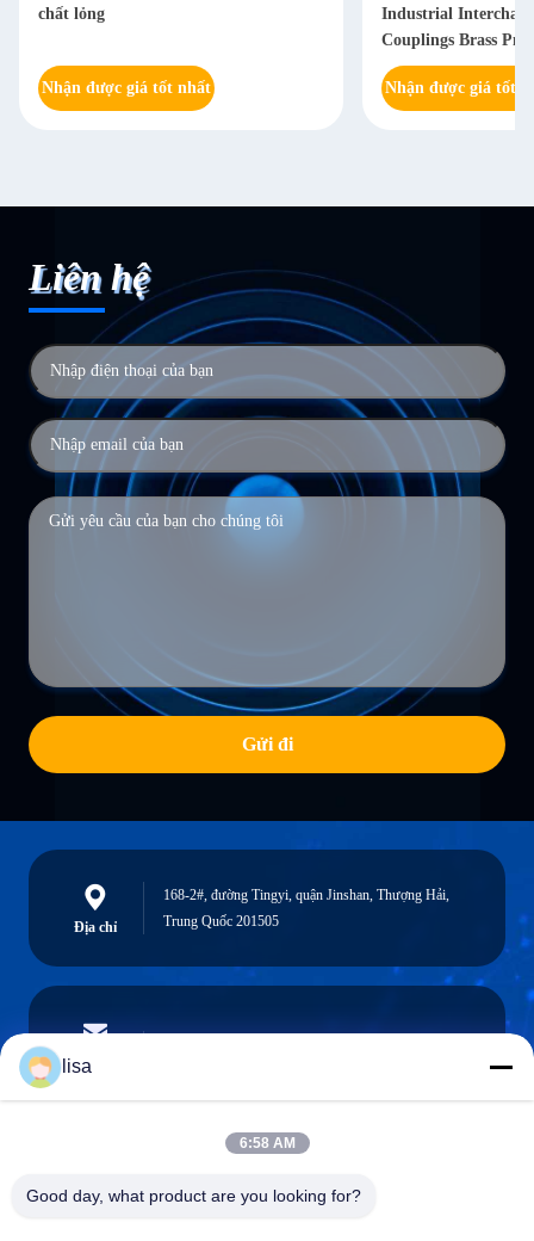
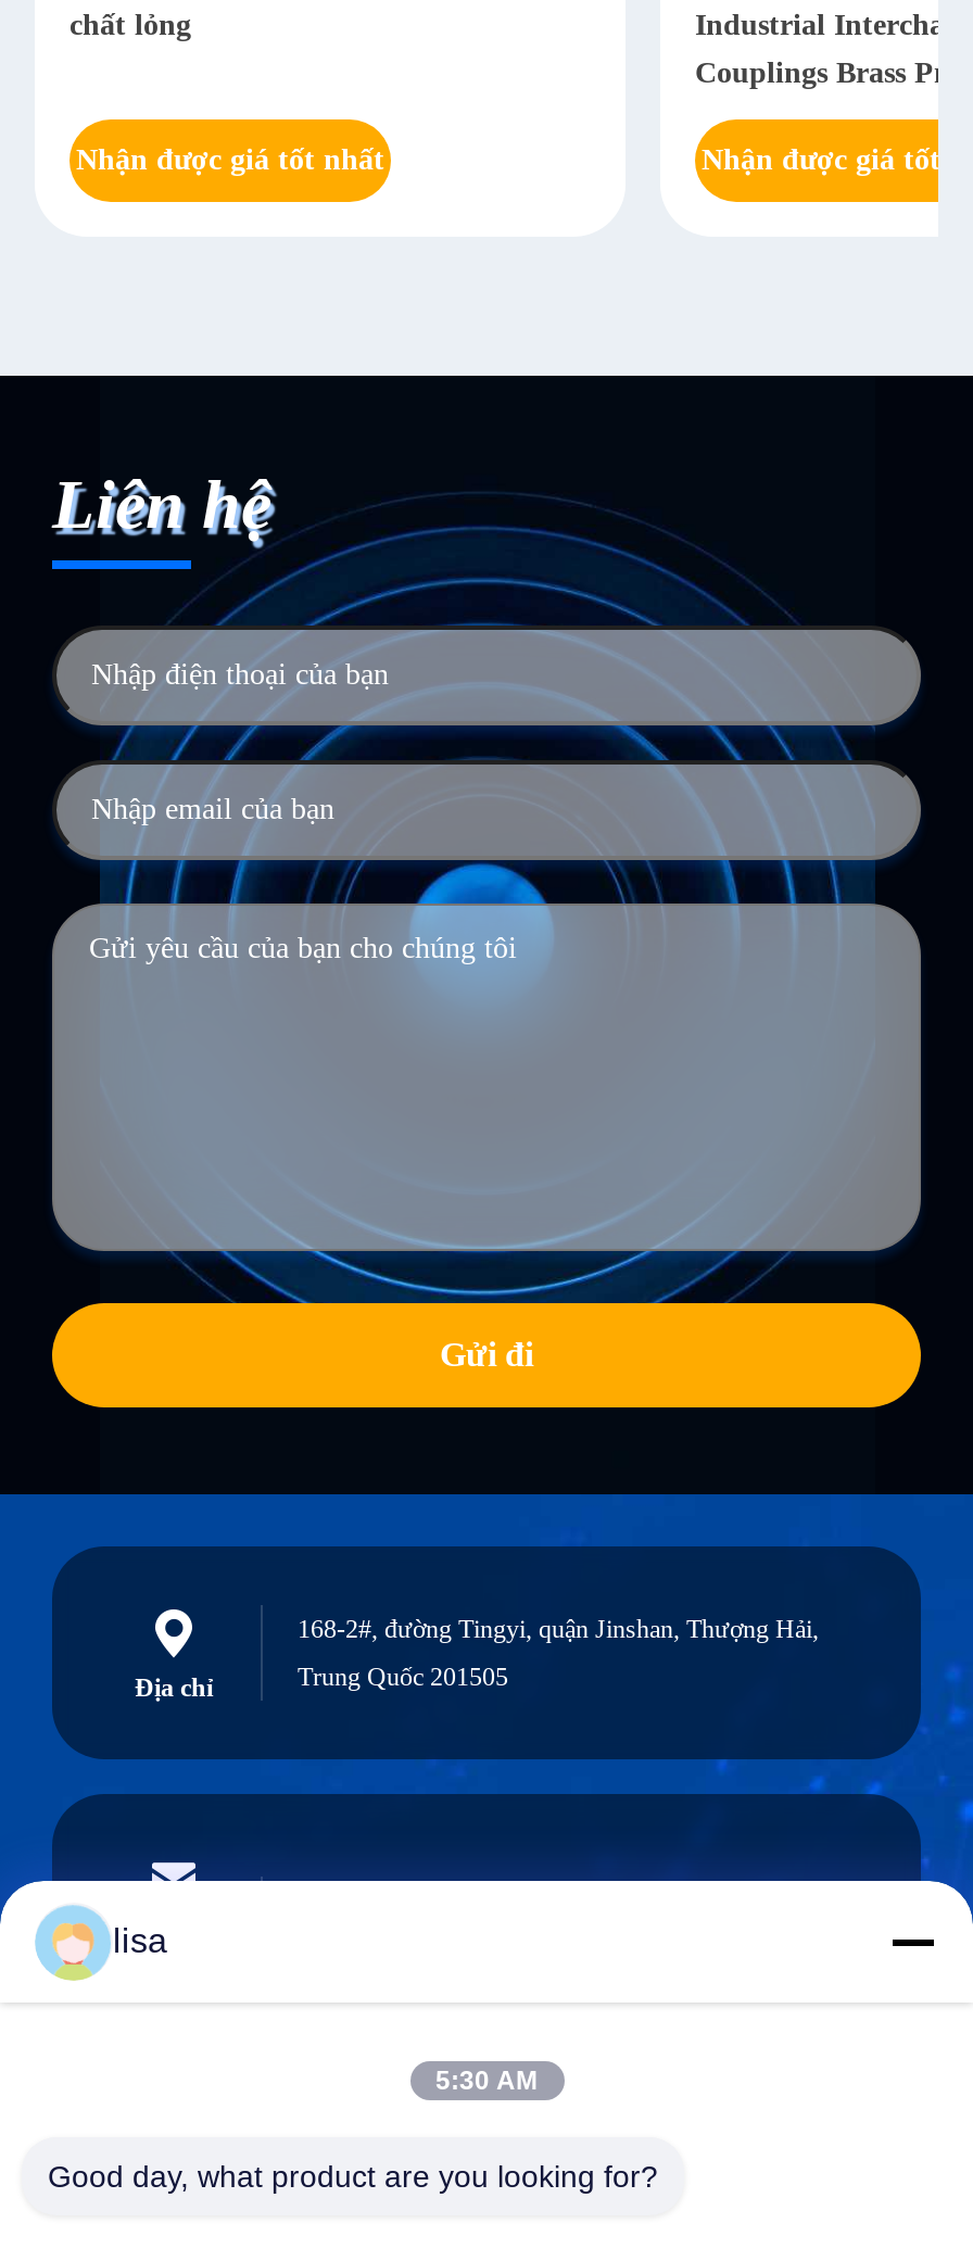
- 6:58 AM
+ 5:30 AM
